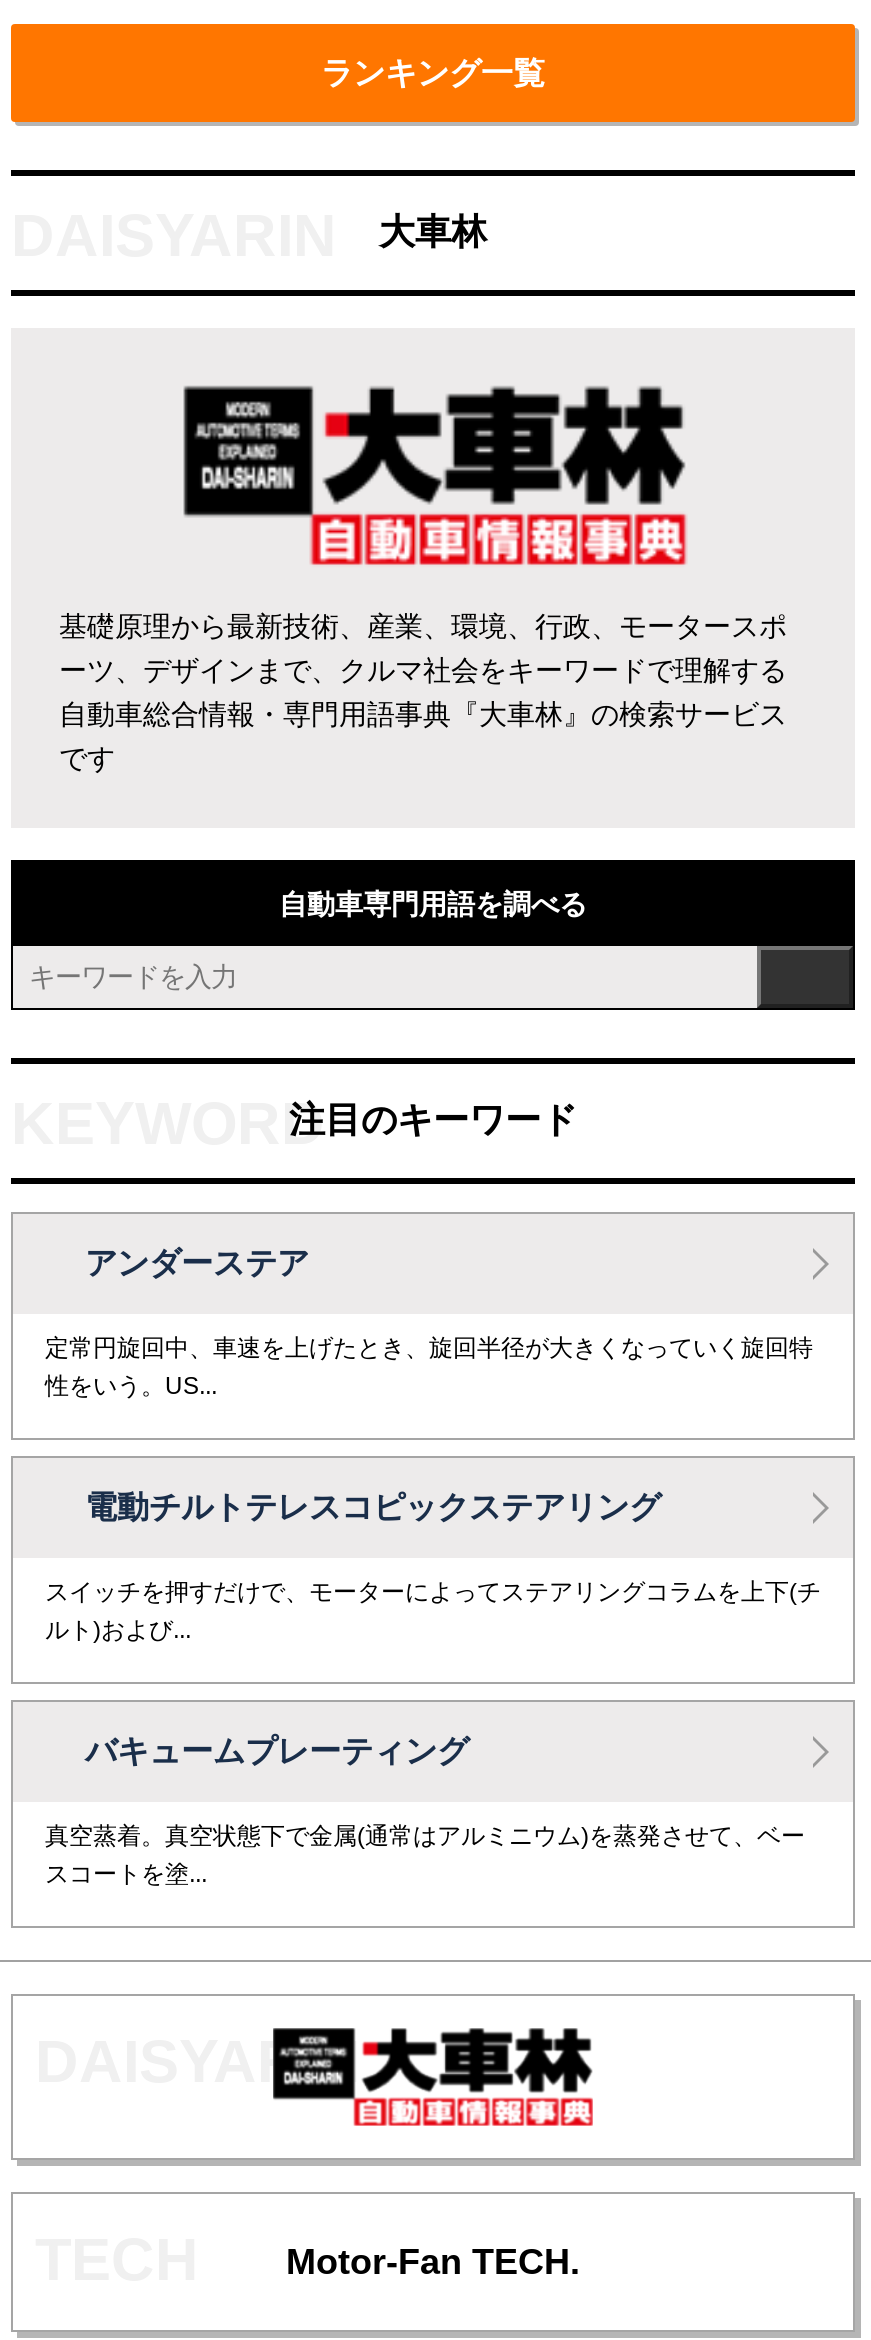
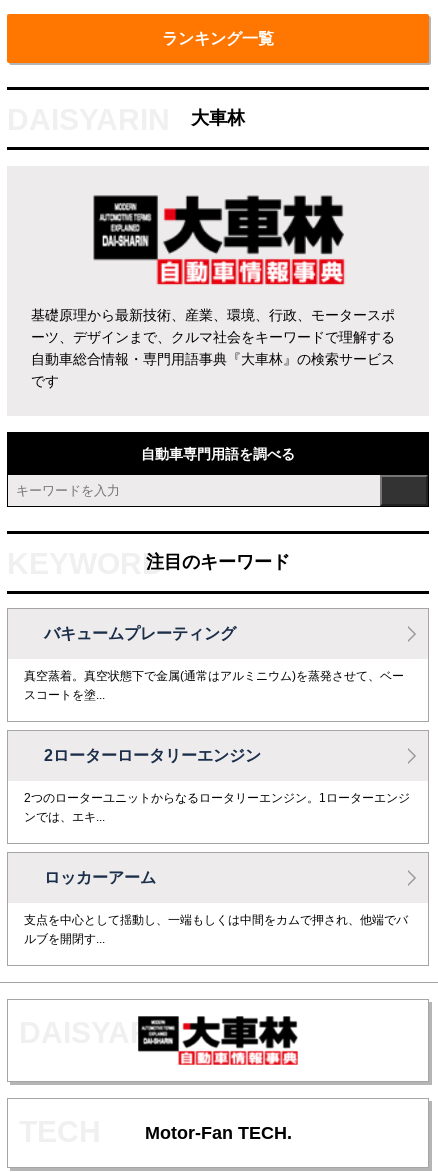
- アンダーステア
- 定常円旋回中、車速を上げたとき、旋回半径が大きくなっていく旋回特
- 性をいう。US...

- 電動チルトテレスコピックステアリング
- スイッチを押すだけで、モーターによってステアリングコラムを上下(チ
- ルト)および...

moved up: バキュームプレーティング | 真空蒸着。真空状態下で金属(通常はアルミニウム)を蒸発させて、ベー | スコートを塗...

+ 2ローターロータリーエンジン
+ 2つのローターユニットからなるロータリーエンジン。1ローターエンジ
+ ンでは、エキ...

+ ロッカーアーム
+ 支点を中心として揺動し、一端もしくは中間をカムで押され、他端でバ
+ ルブを開閉す...
